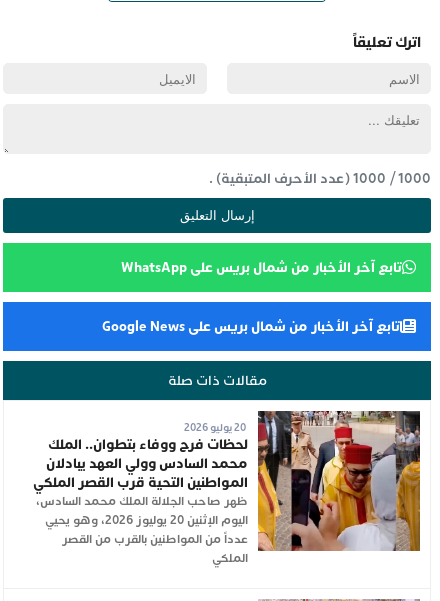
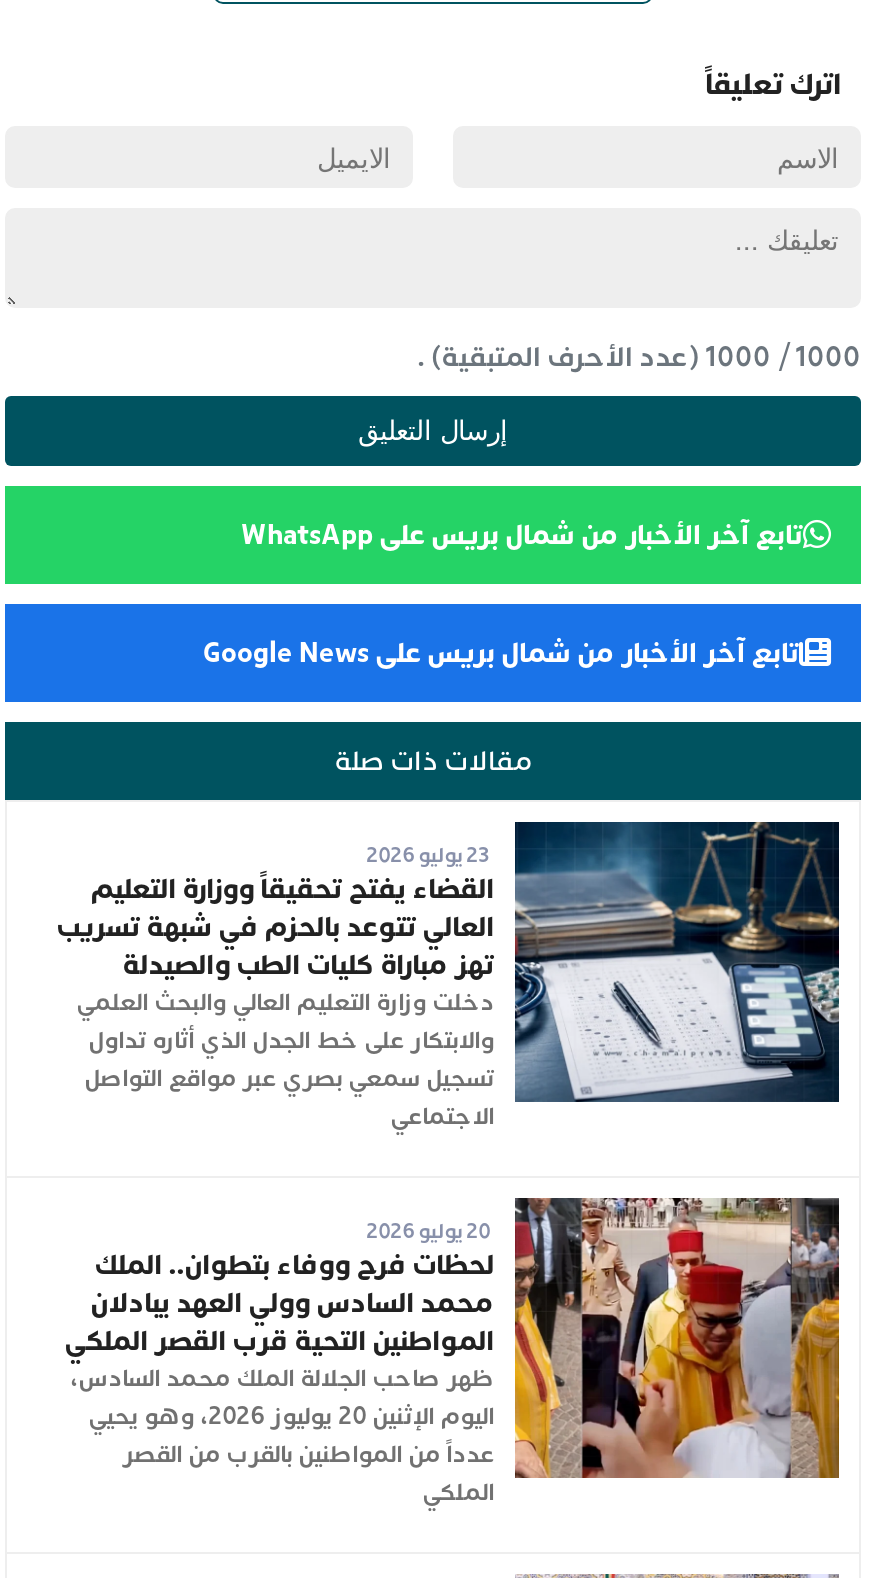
+ [image]
+ القضاء يفتح تحقيقاً ووزارة التعليم
+ العالي تتوعد بالحزم في شبهة تسريب
+ تهز مباراة كليات الطب والصيدلة
+ دخلت وزارة التعليم العالي والبحث العلمي
+ والابتكار على خط الجدل الذي أثاره تداول
+ تسجيل سمعي بصري عبر مواقع التواصل
+ الاجتماعي
